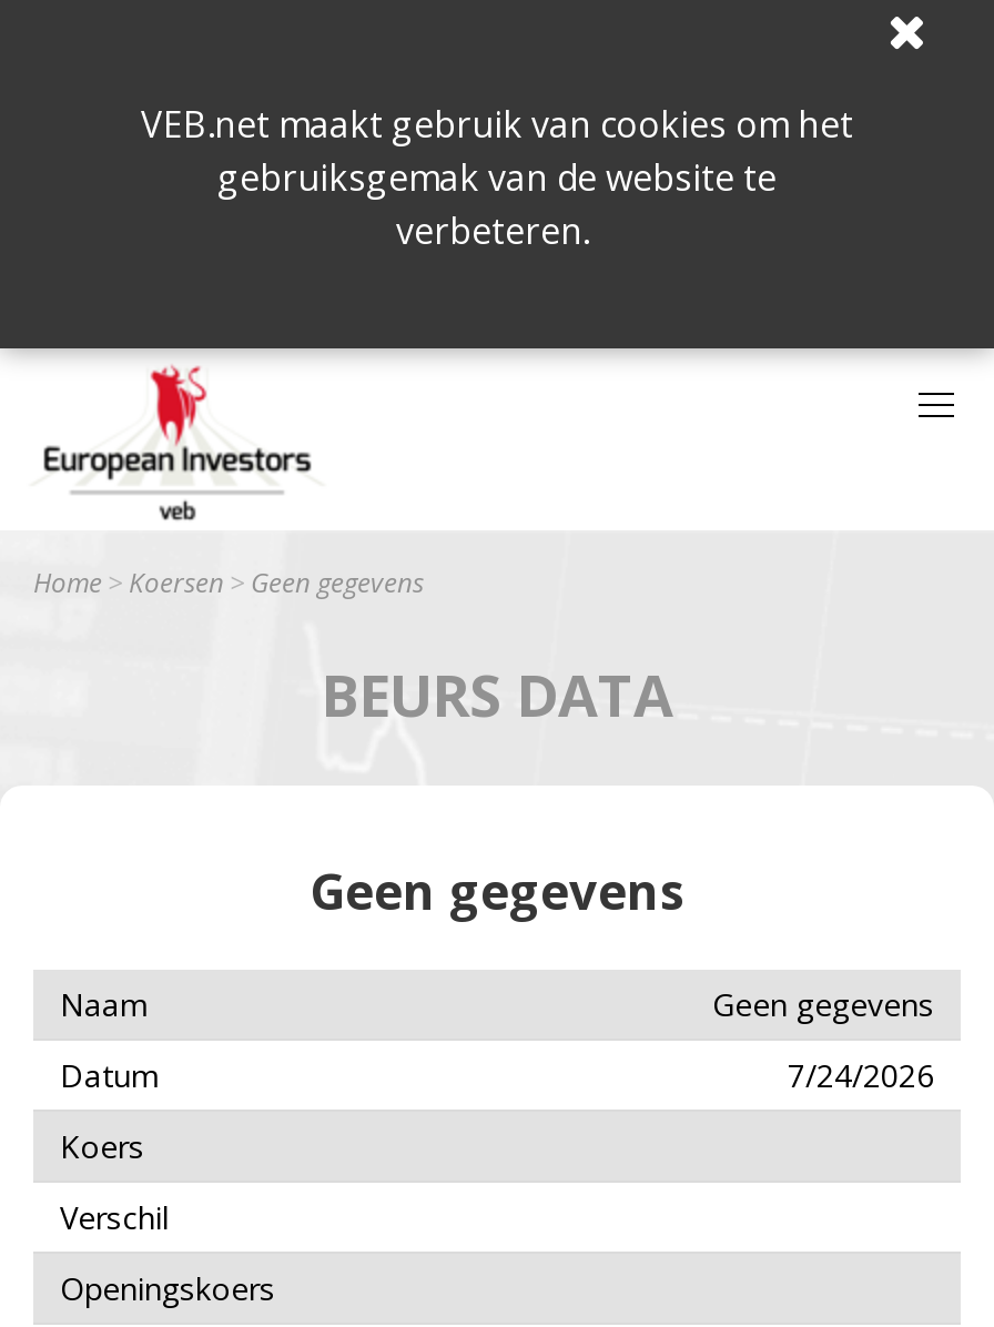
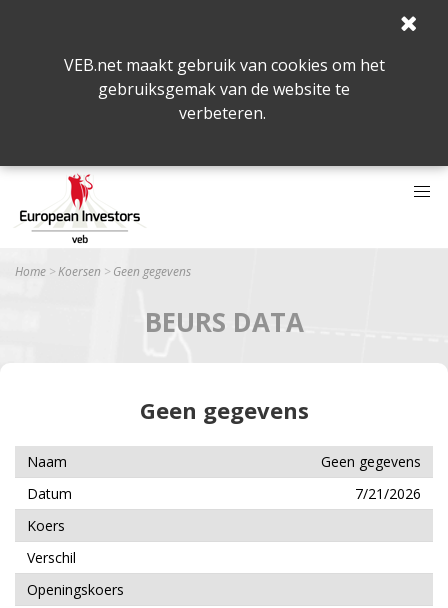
- 7/24/2026
+ 7/21/2026
